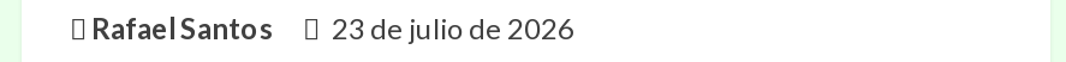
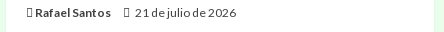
- Rafael Santos 23 de julio de 2026
+ Rafael Santos 21 de julio de 2026
